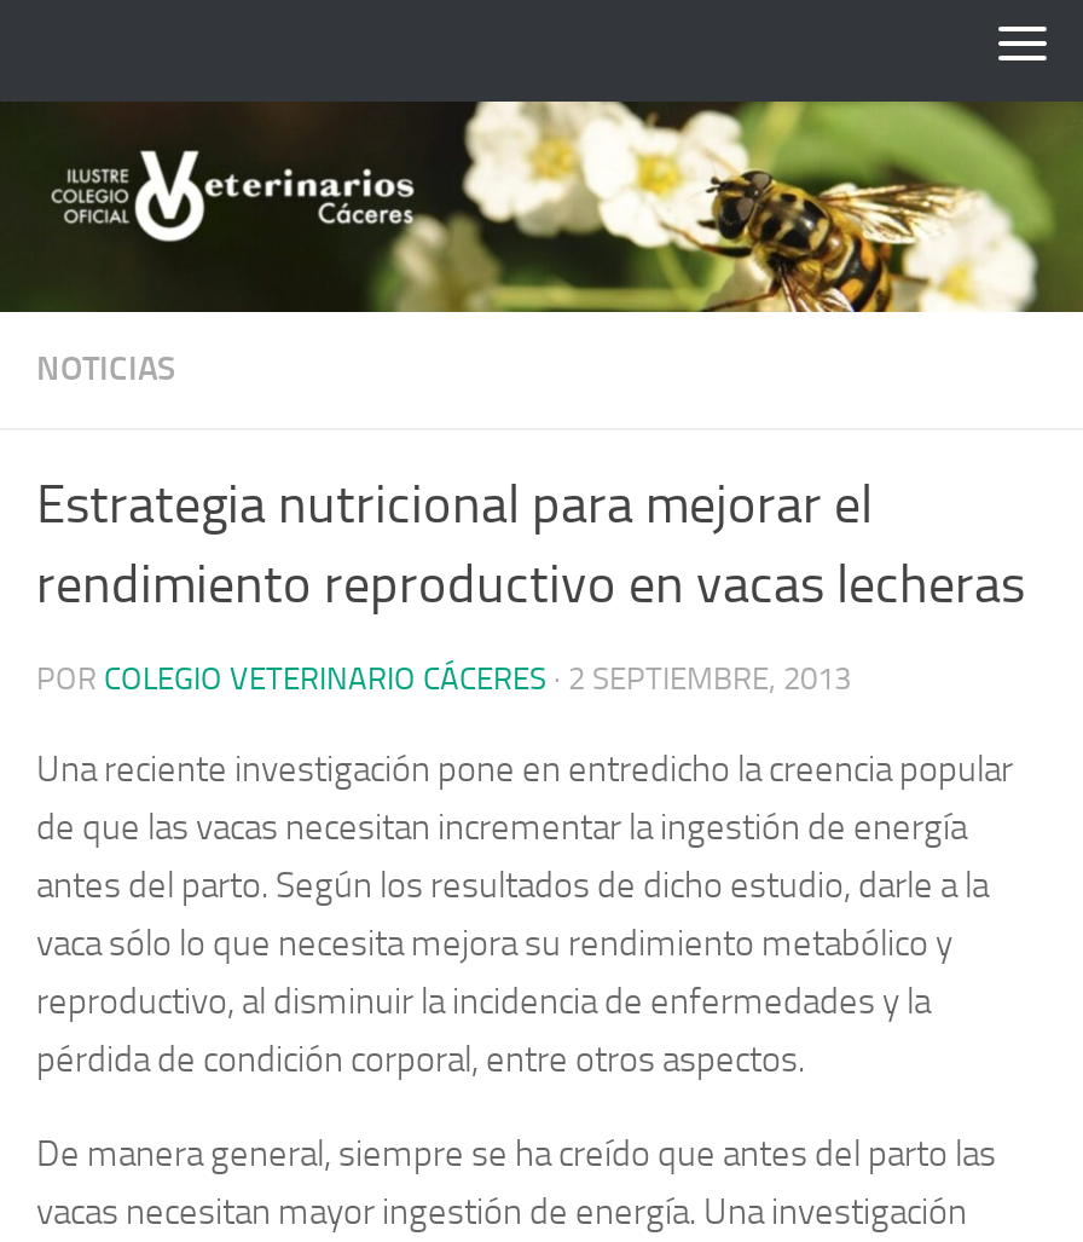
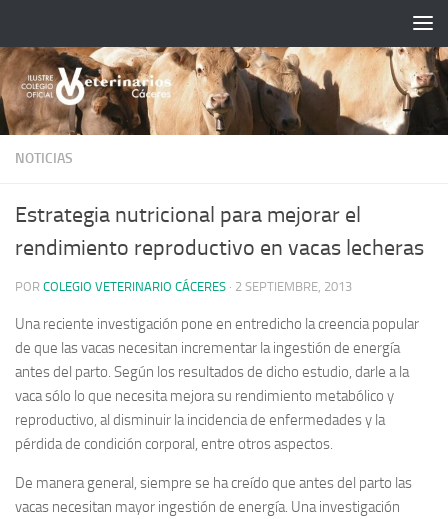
- [image]
+ [image]
